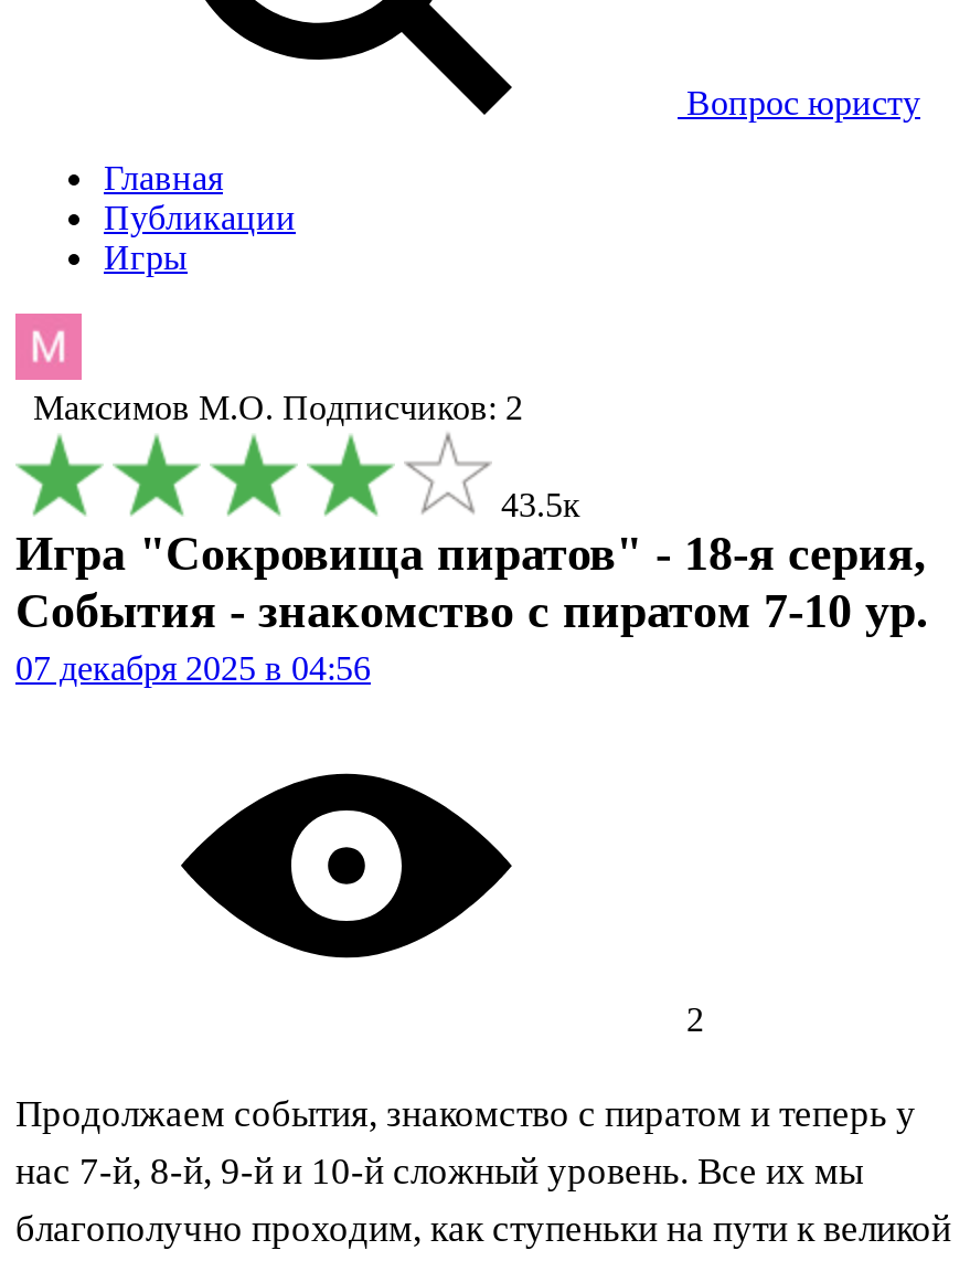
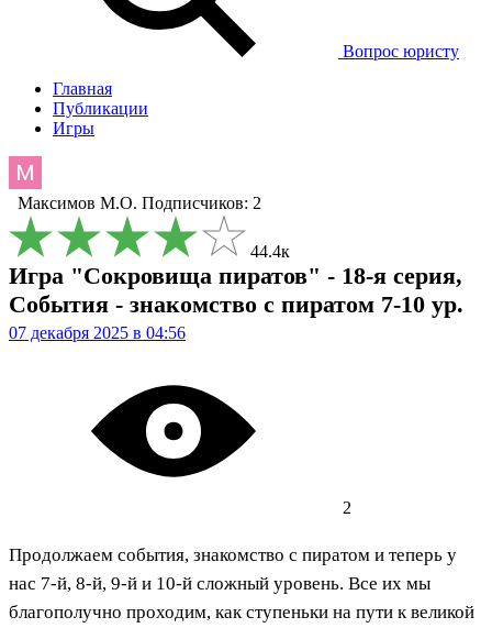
- 43.5к
+ 44.4к
